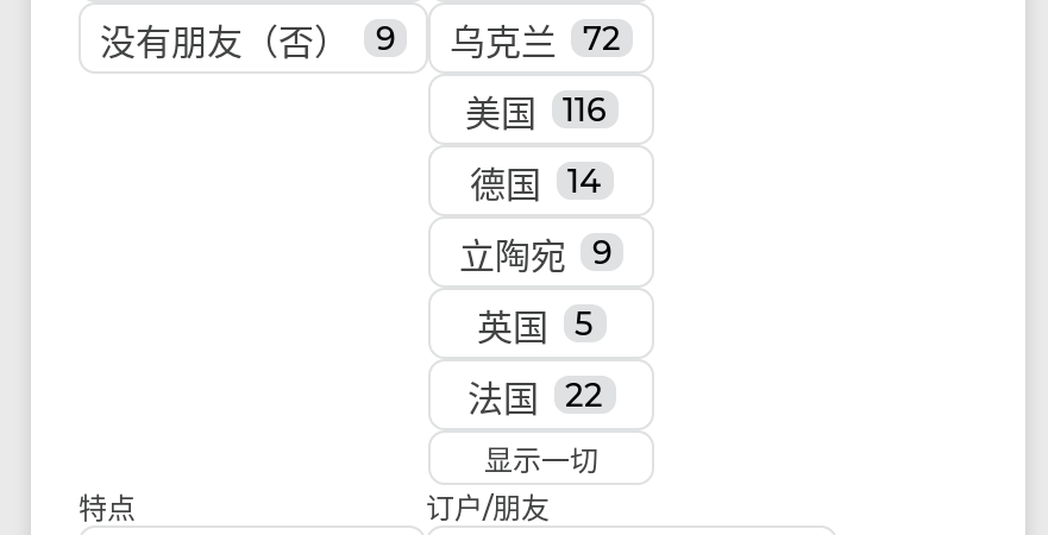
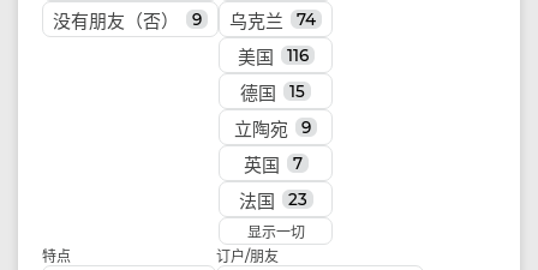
- 没有朋友（否） 9 乌克兰 72
+ 没有朋友（否） 9 乌克兰 74

- 德国 14
+ 德国 15

- 英国 5
+ 英国 7

- 法国 22
+ 法国 23
